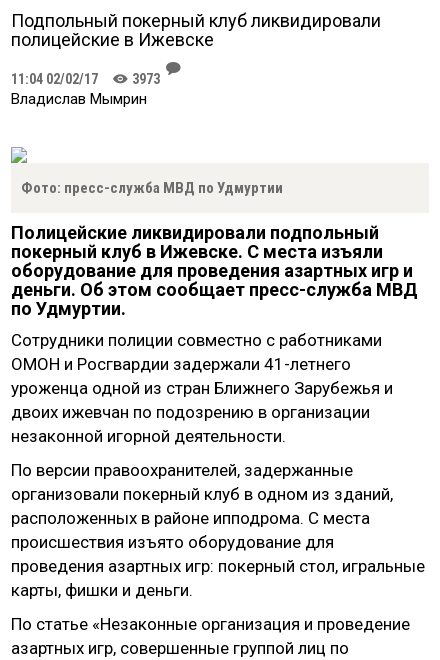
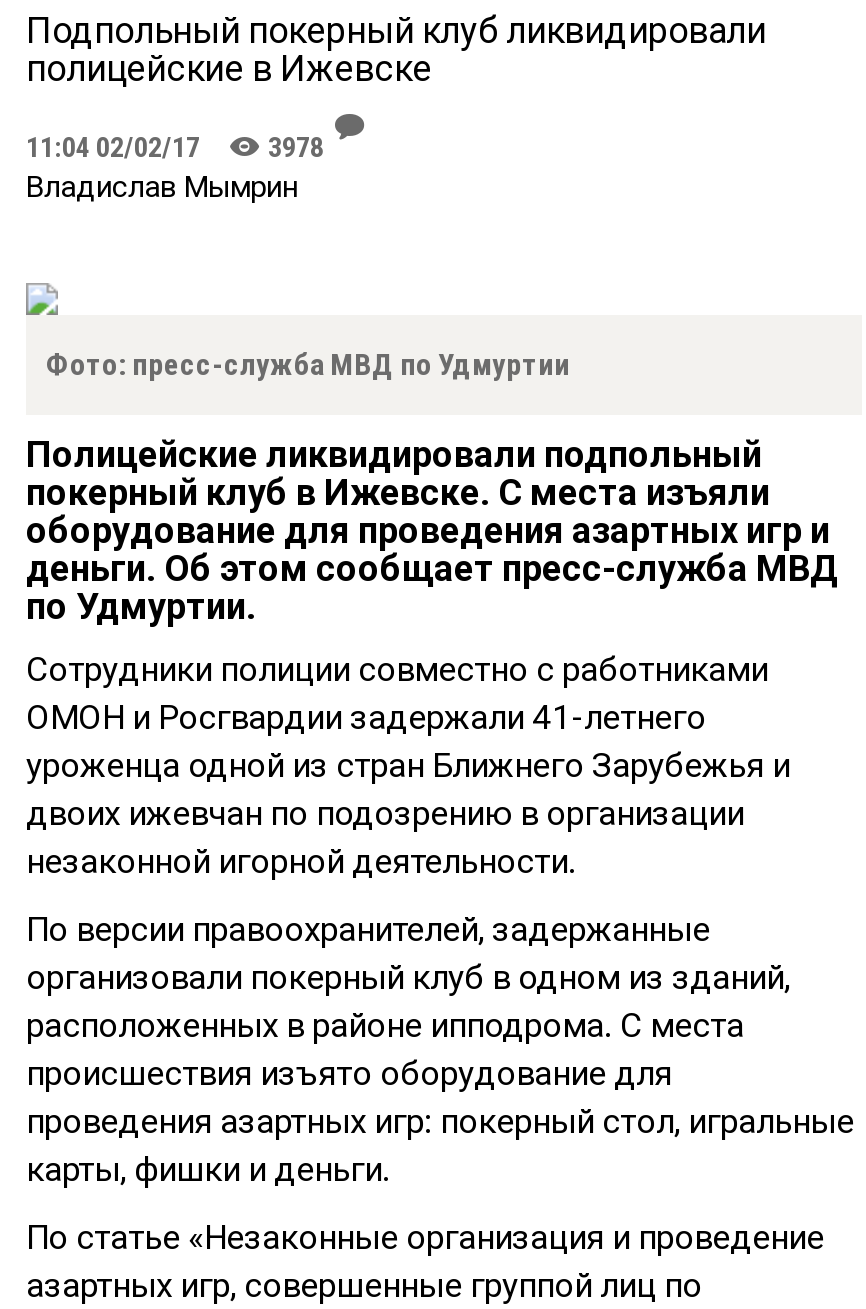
- 11:04 02/02/17 K 3973
+ 11:04 02/02/17 K 3978
